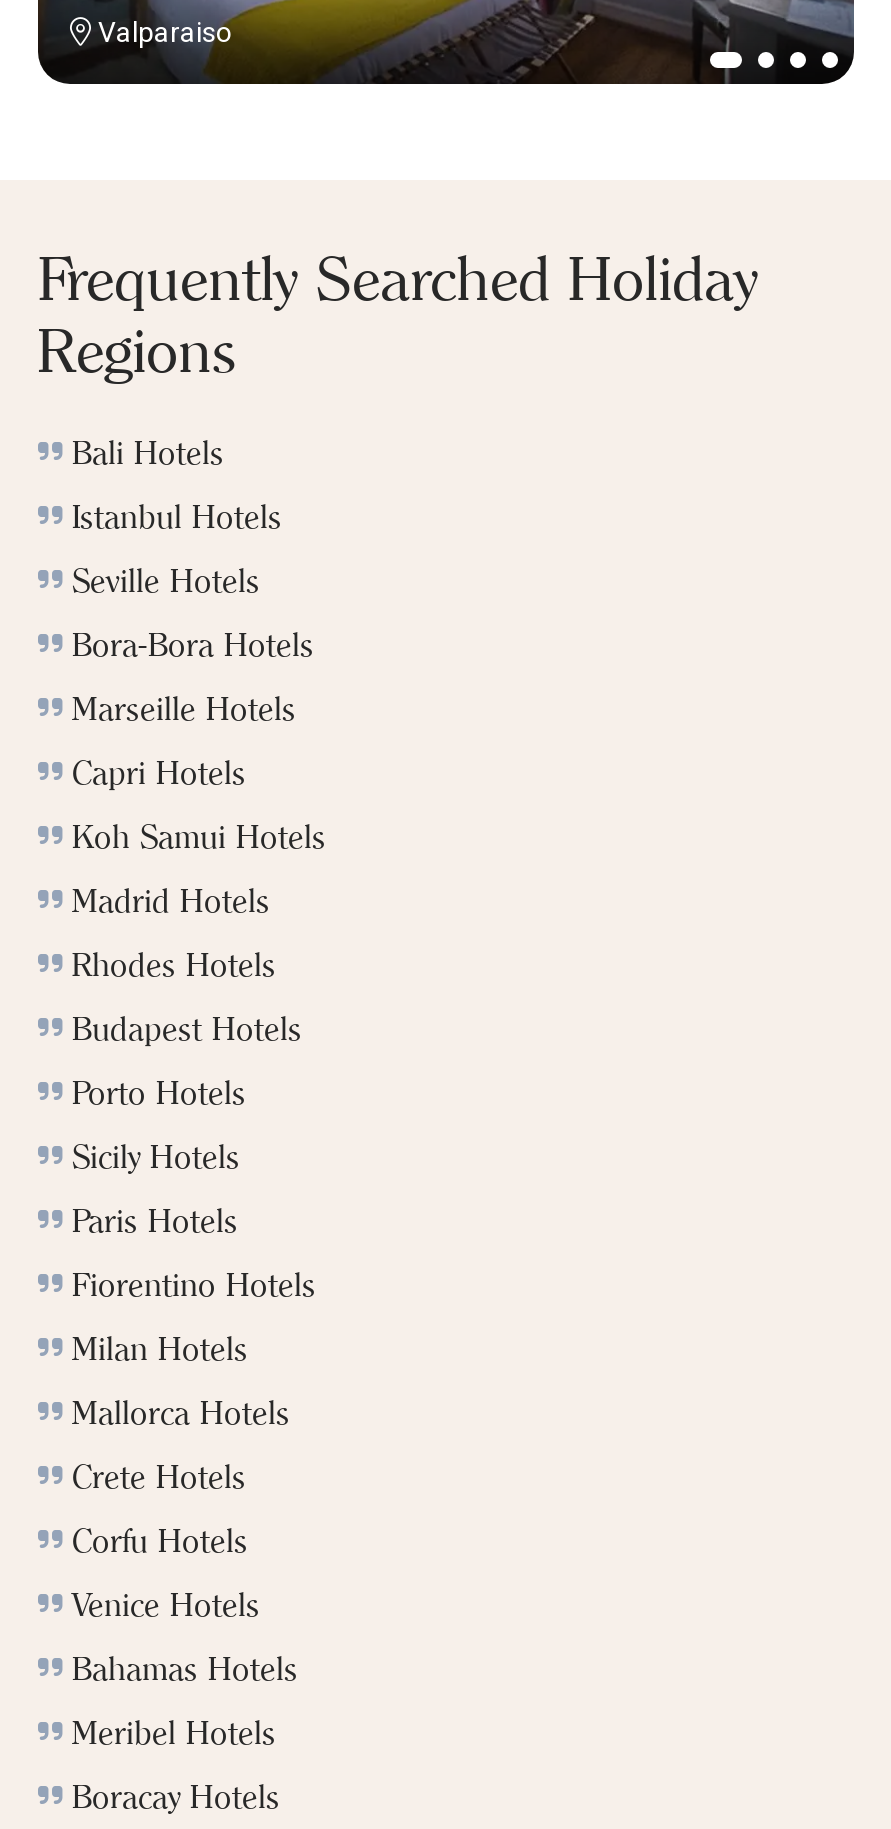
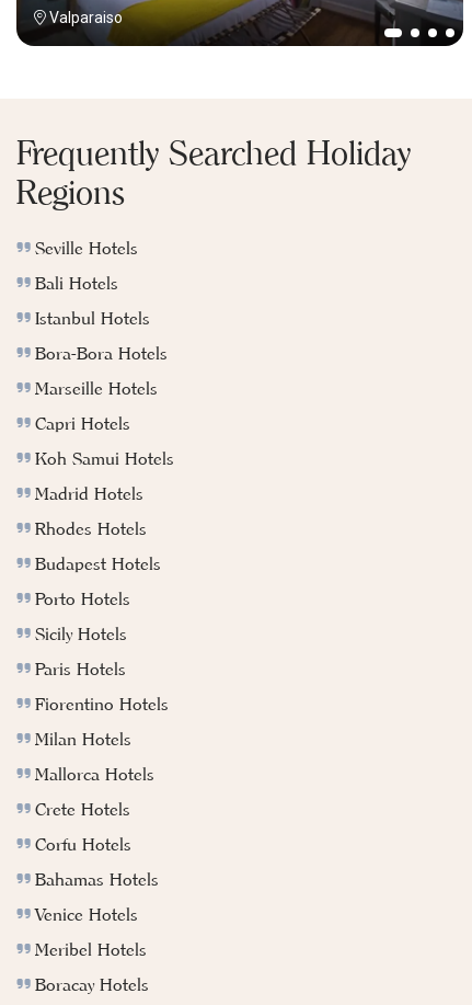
moved down: Bali Hotels | Istanbul Hotels

moved up: Seville Hotels

moved down: Venice Hotels

moved up: Bahamas Hotels
